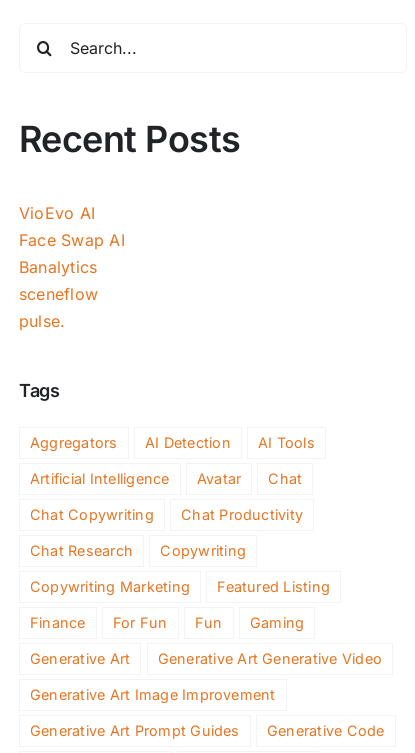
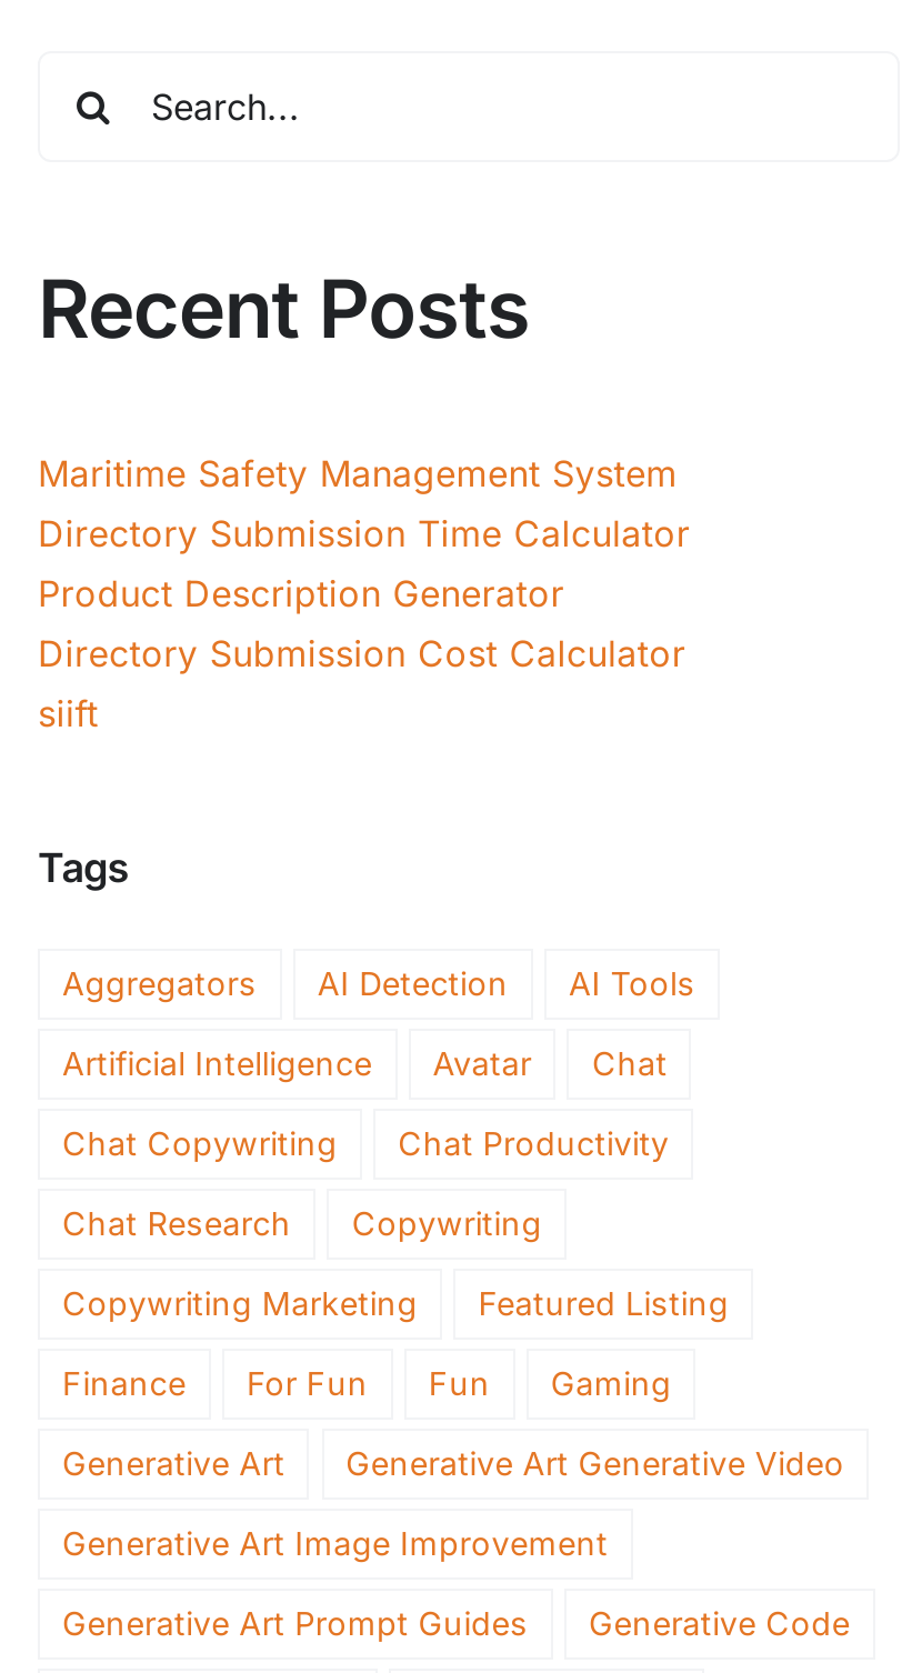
- VioEvo AI
- Face Swap AI
- Banalytics
- sceneflow
- pulse.
+ Maritime Safety Management System
+ Directory Submission Time Calculator
+ Product Description Generator
+ Directory Submission Cost Calculator
+ siift
